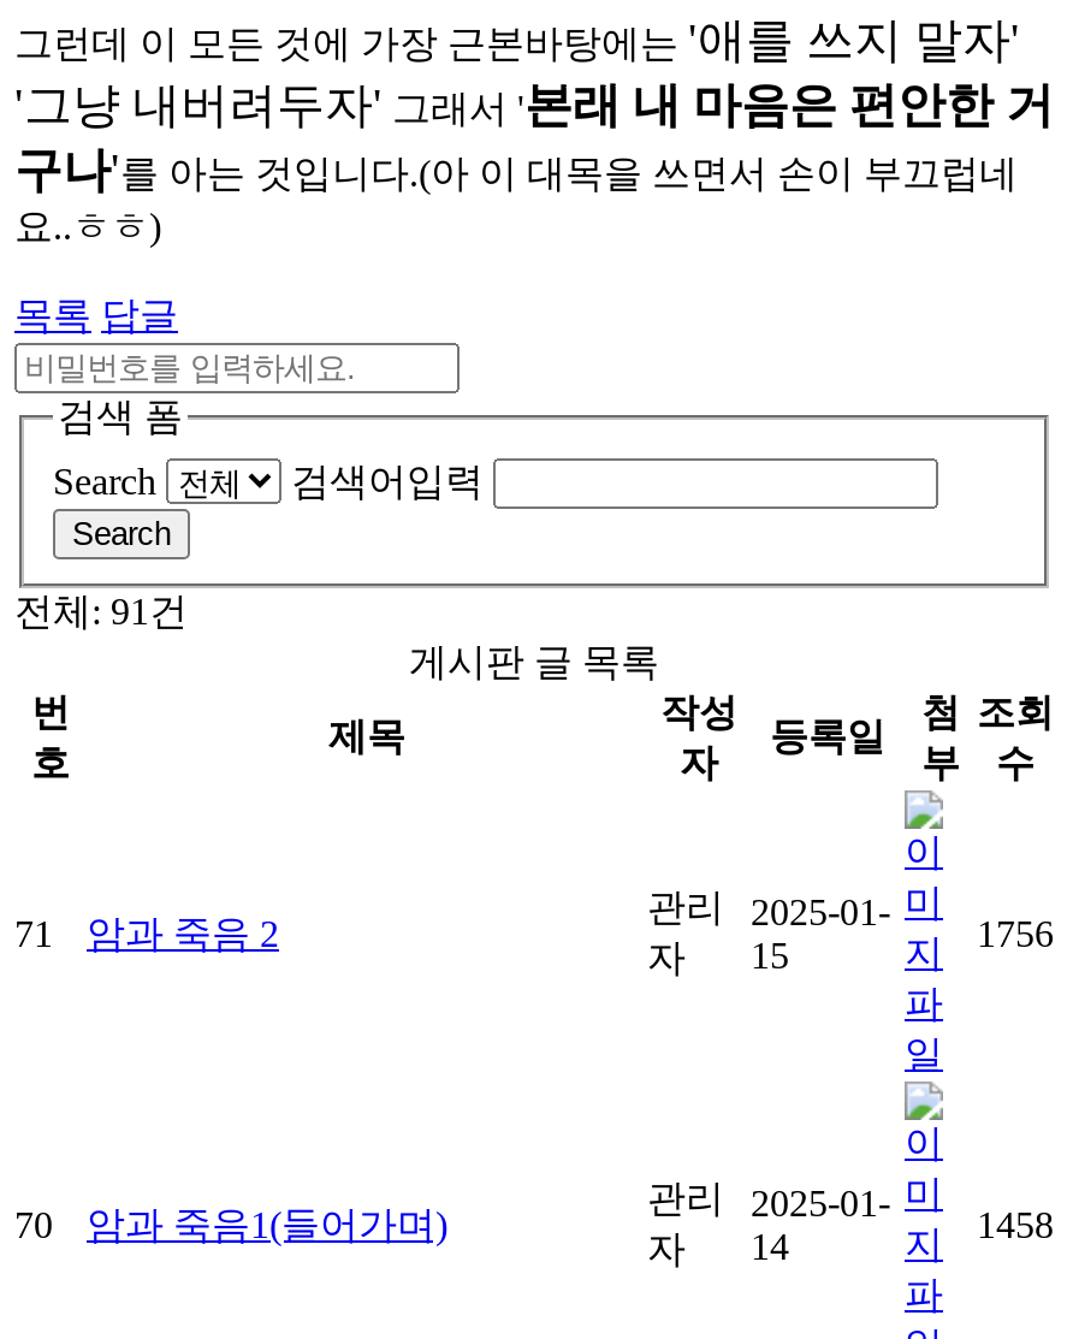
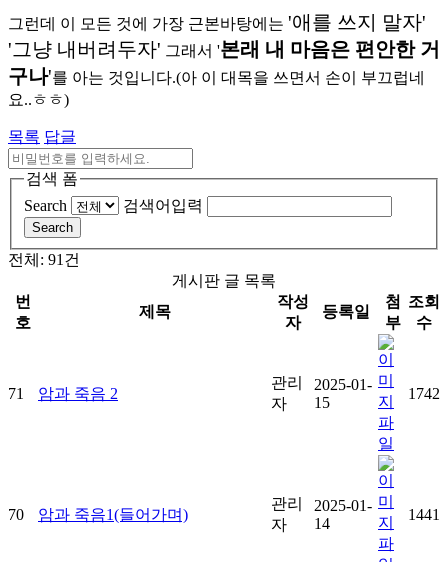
- 1756
+ 1742

- 1458
+ 1441
